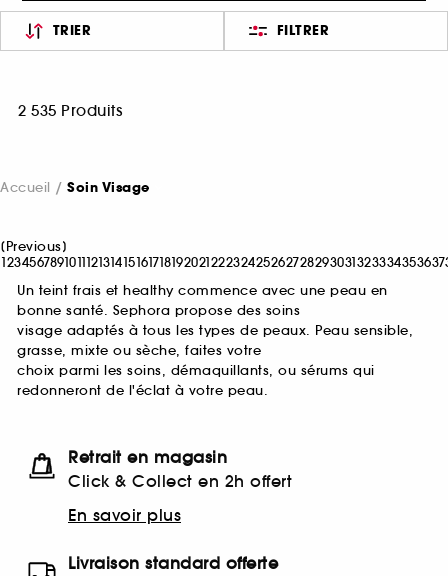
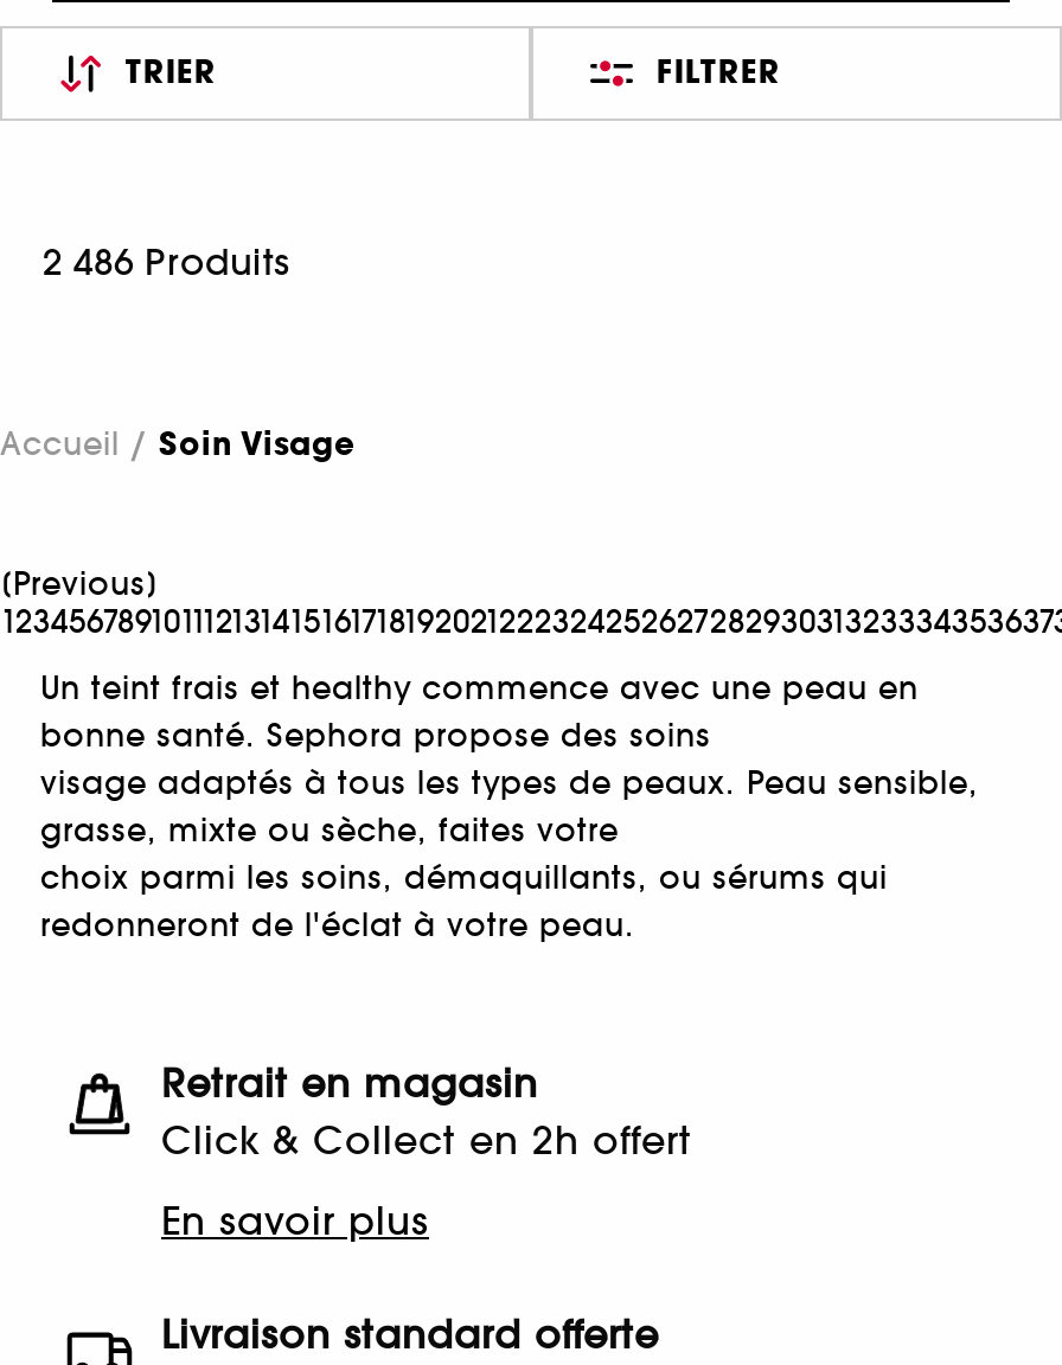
- 2 535 Produits
+ 2 486 Produits
